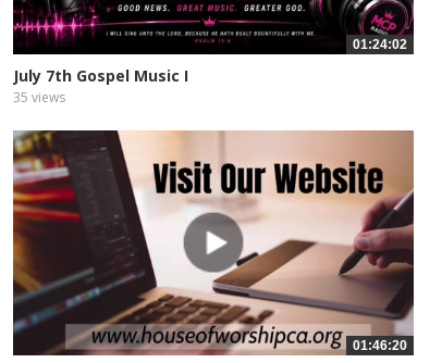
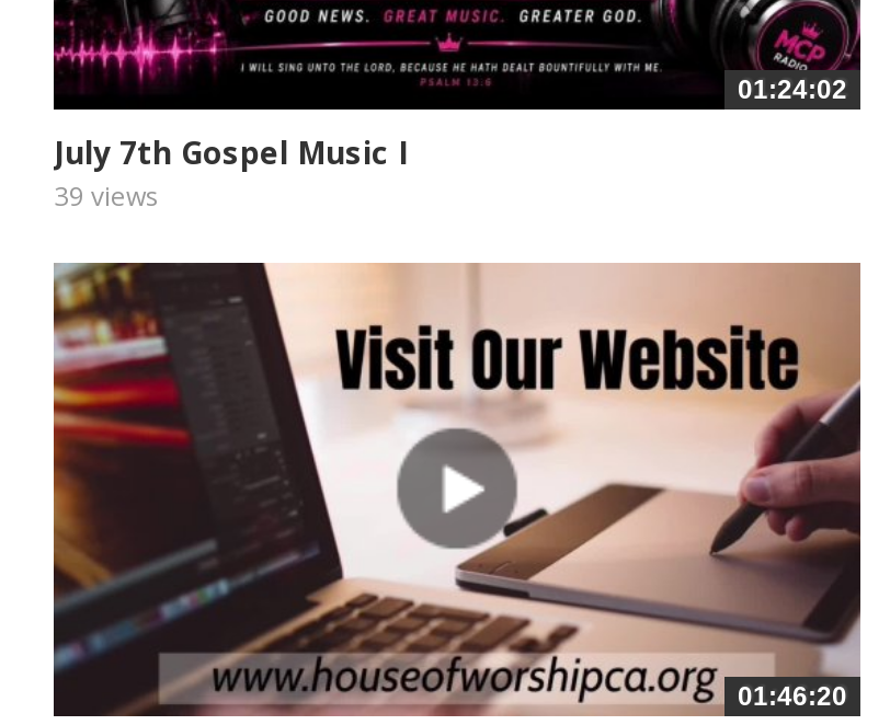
- 35 views
+ 39 views
